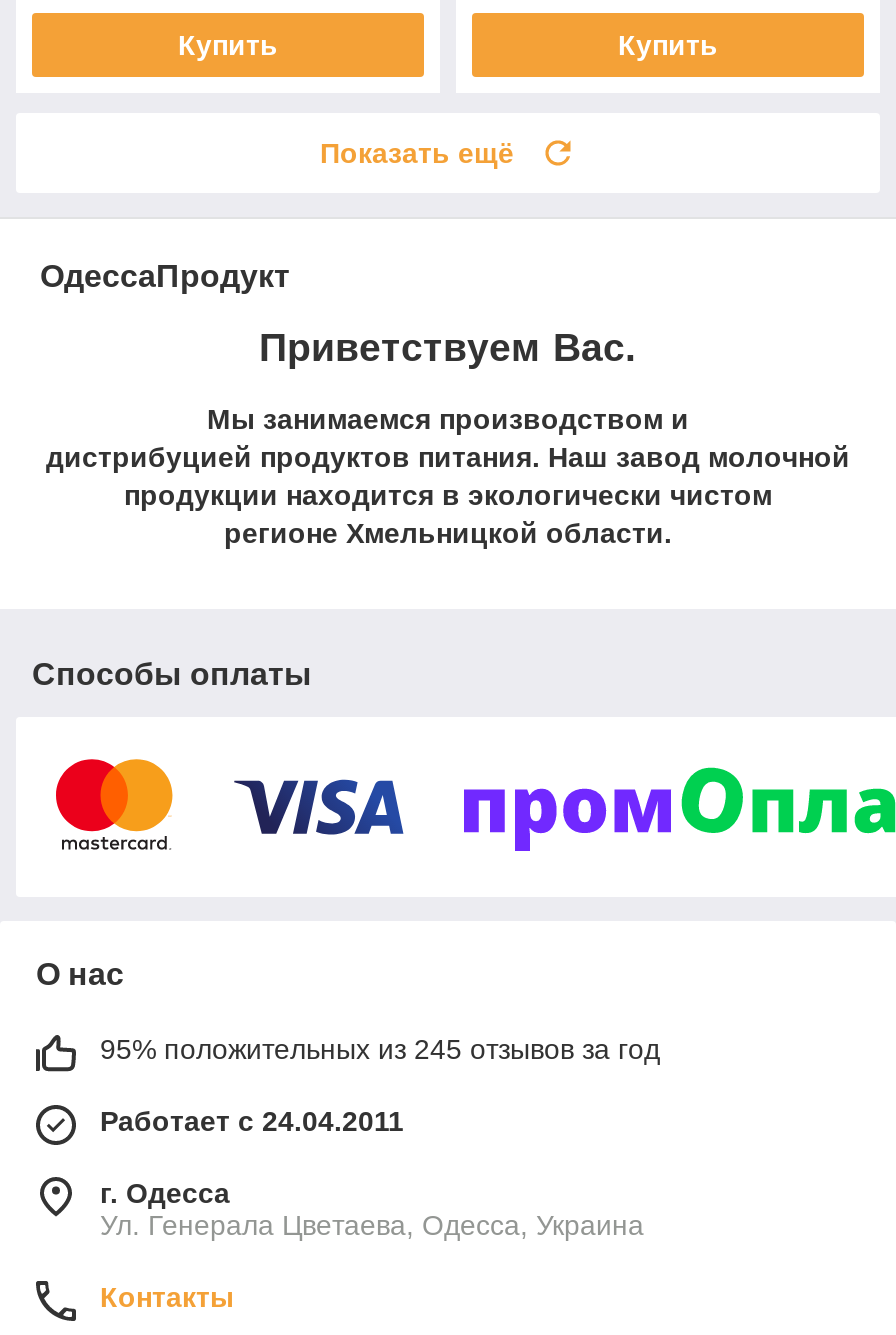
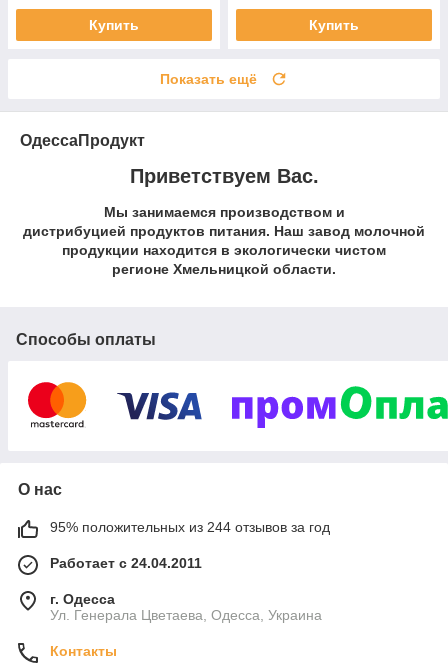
- 95% положительных из 245 отзывов за год
+ 95% положительных из 244 отзывов за год
